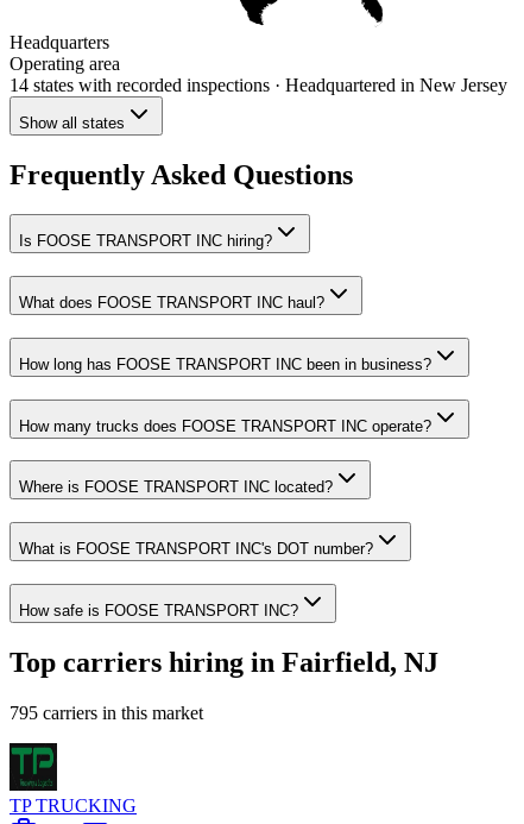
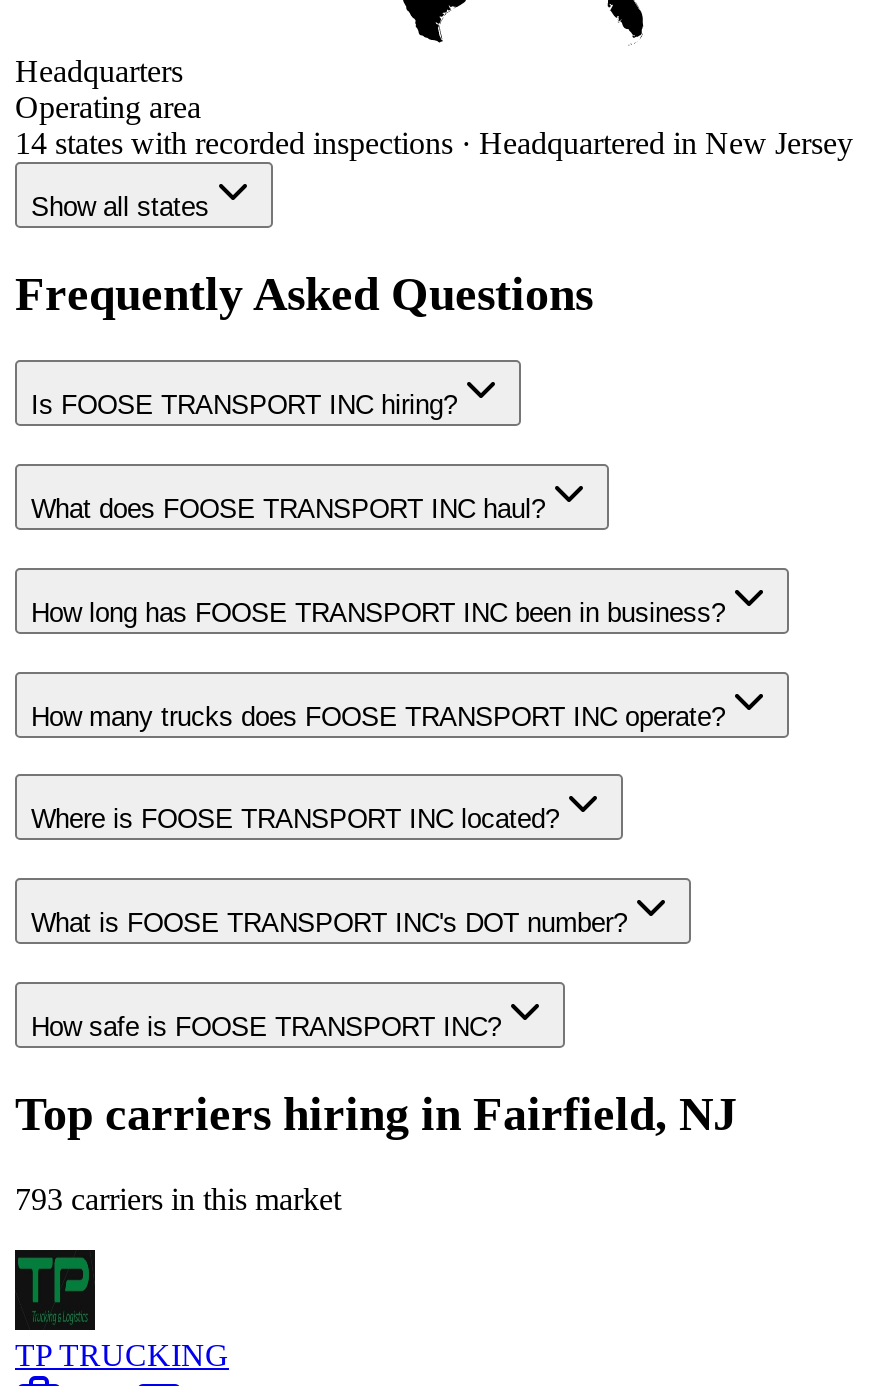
- 795 carriers in this market
+ 793 carriers in this market
